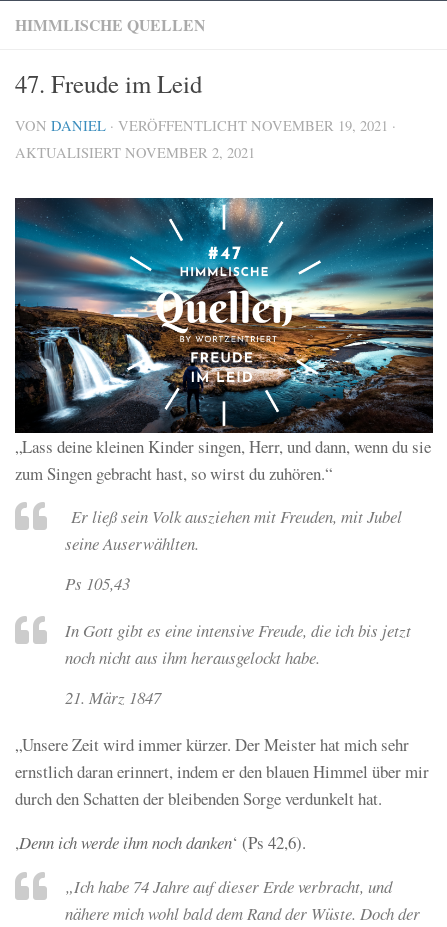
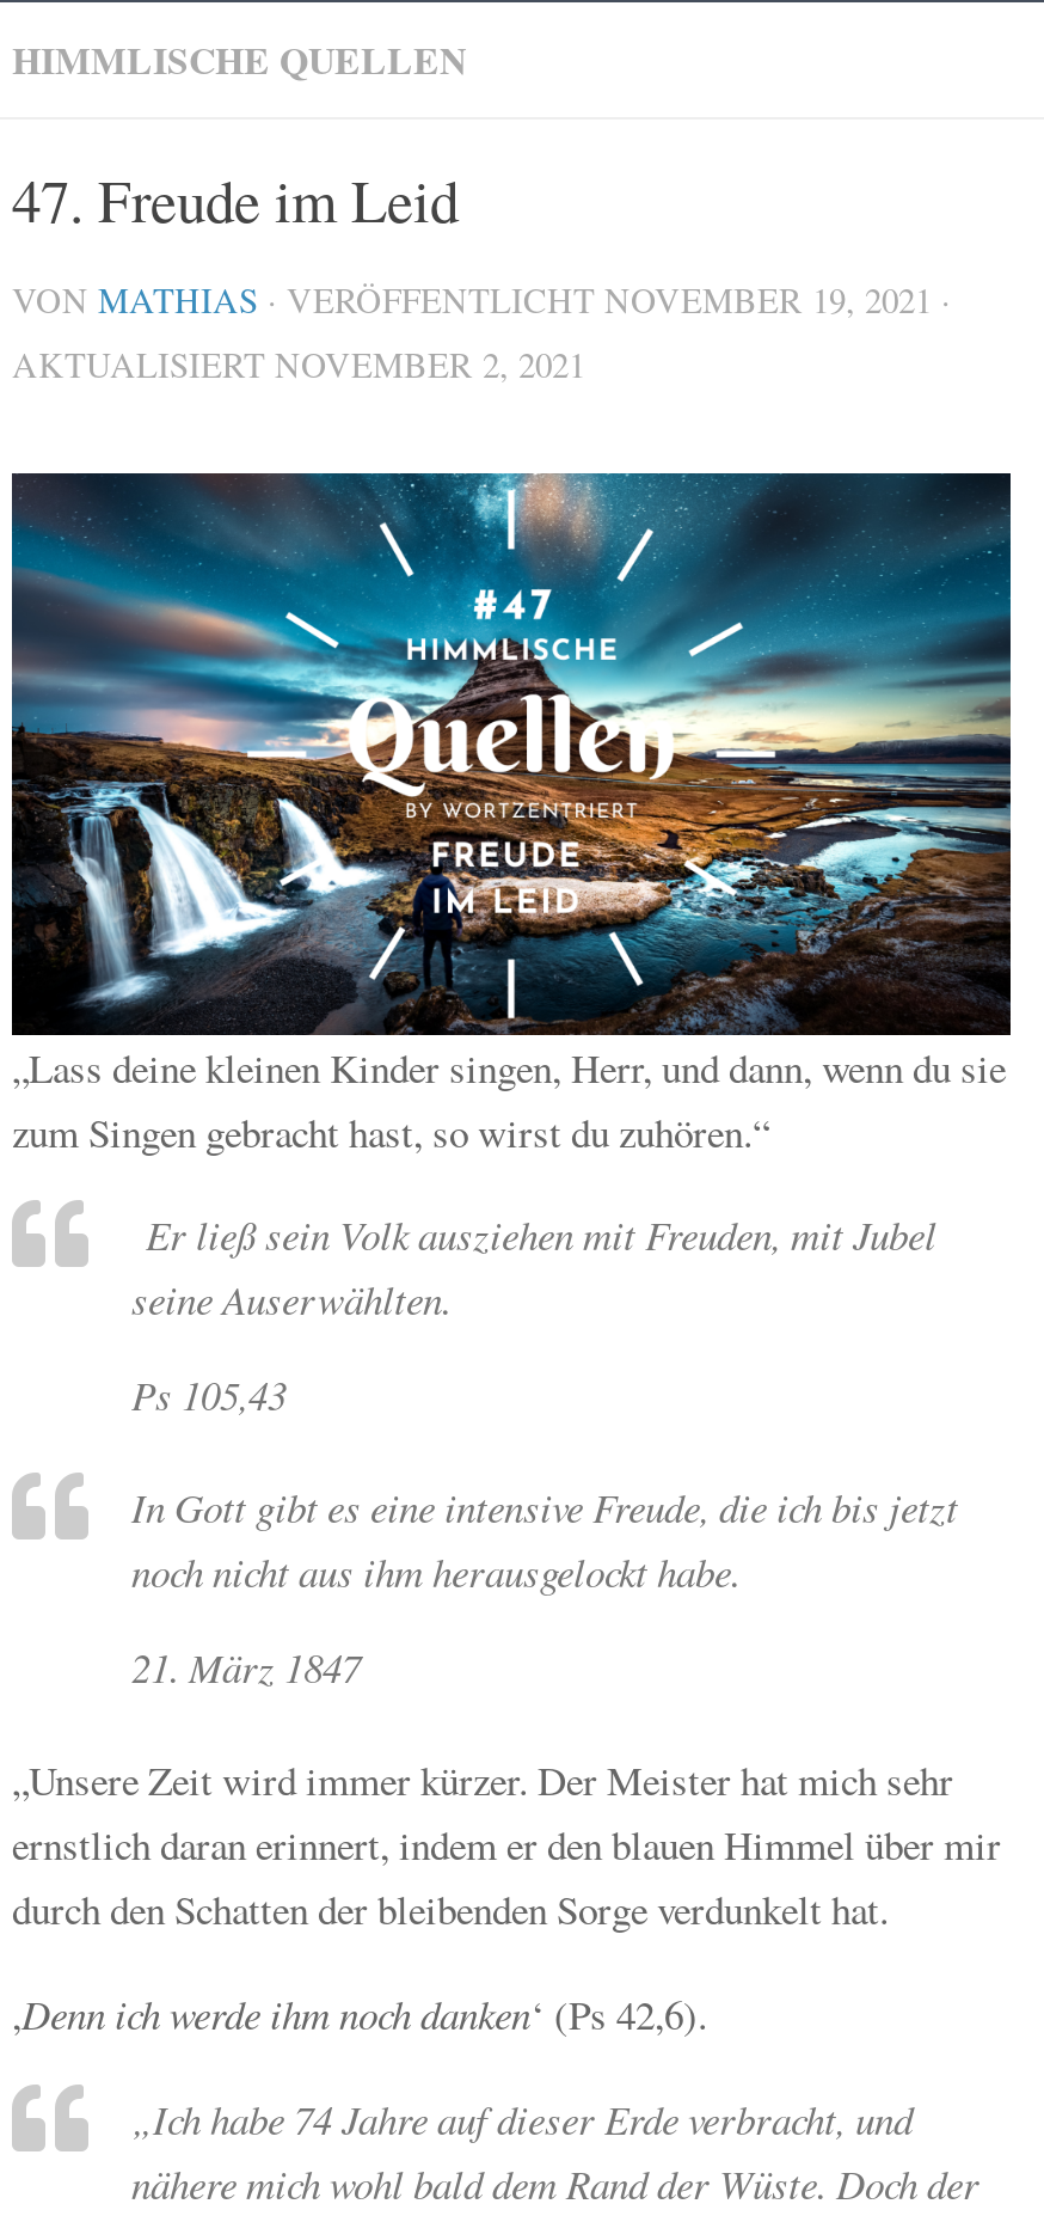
- VON DANIEL · VERÖFFENTLICHT NOVEMBER 19, 2021 ·
+ VON MATHIAS · VERÖFFENTLICHT NOVEMBER 19, 2021 ·
